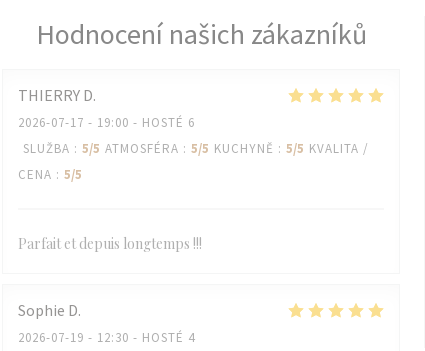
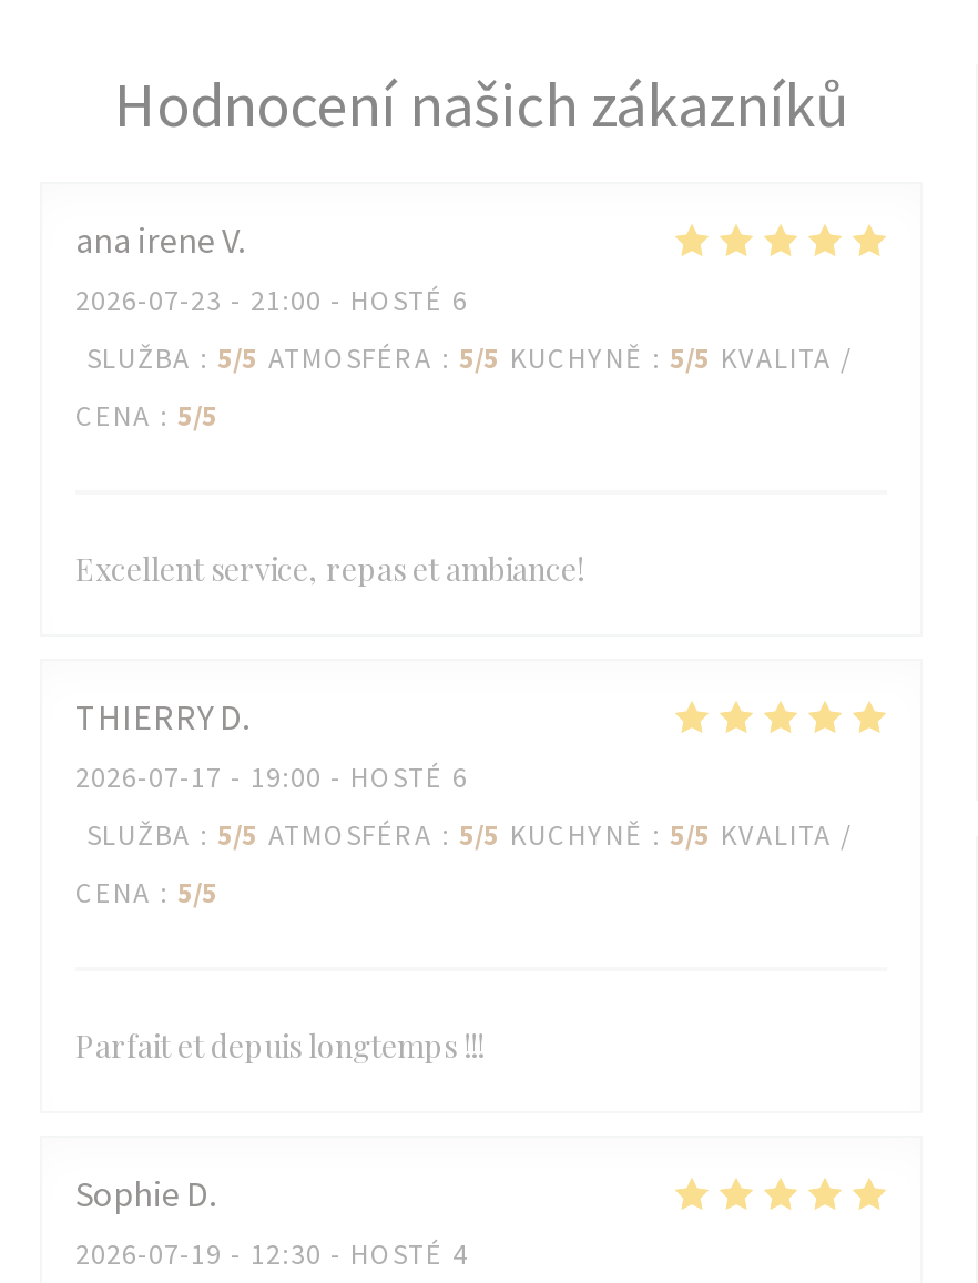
+ ana irene V
+ 2026-07-23 - 21:00 - HOSTÉ 6
+ SLUŽBA: 5/5 ATMOSFÉRA: 5/5 KUCHYNĚ: 5/5 KVALITA /
+ CENA: 5/5

+ Excellent service, repas et ambiance!
